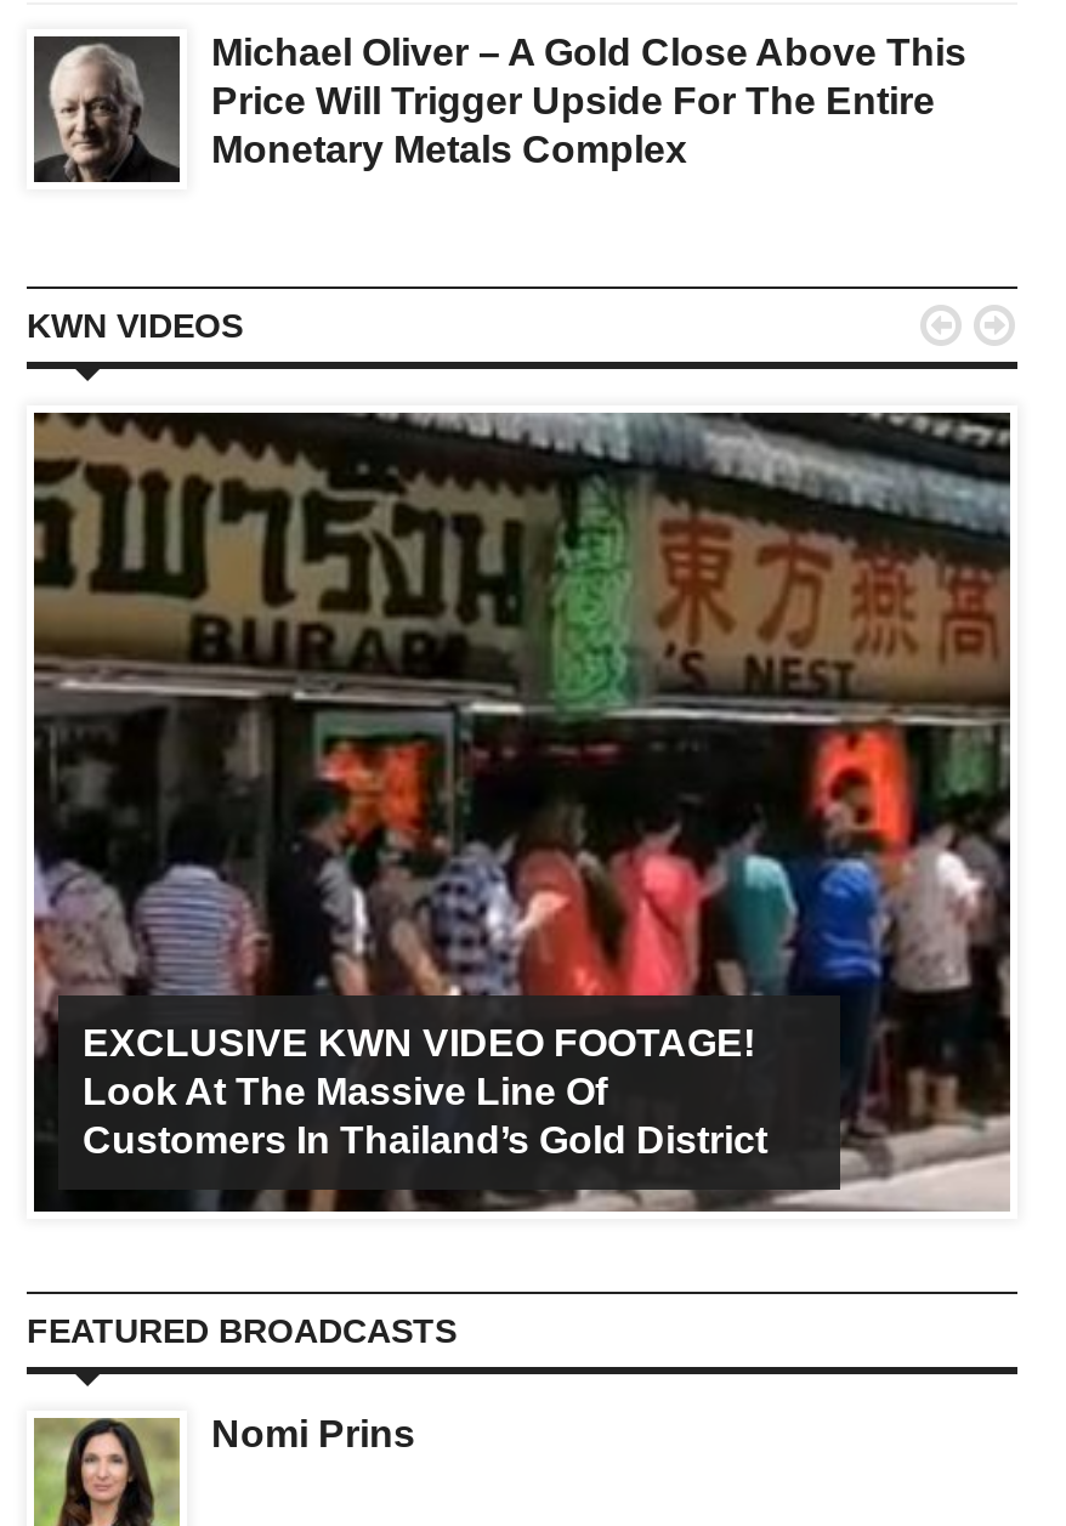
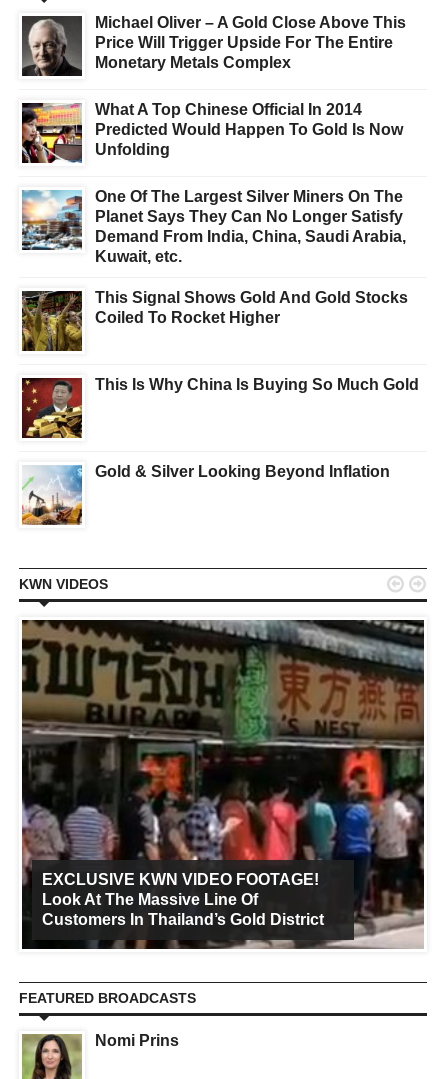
+ [image]
+ What A Top Chinese Official In 2014
+ Predicted Would Happen To Gold Is Now
+ Unfolding
+ One Of The Largest Silver Miners On The
+ Planet Says They Can No Longer Satisfy
+ Demand From India, China, Saudi Arabia,
+ Kuwait, etc.
+ This Signal Shows Gold And Gold Stocks
+ Coiled To Rocket Higher

+ [image]
+ This Is Why China Is Buying So Much Gold

+ [image]

+ [image]

+ [image]
+ Gold & Silver Looking Beyond Inflation
